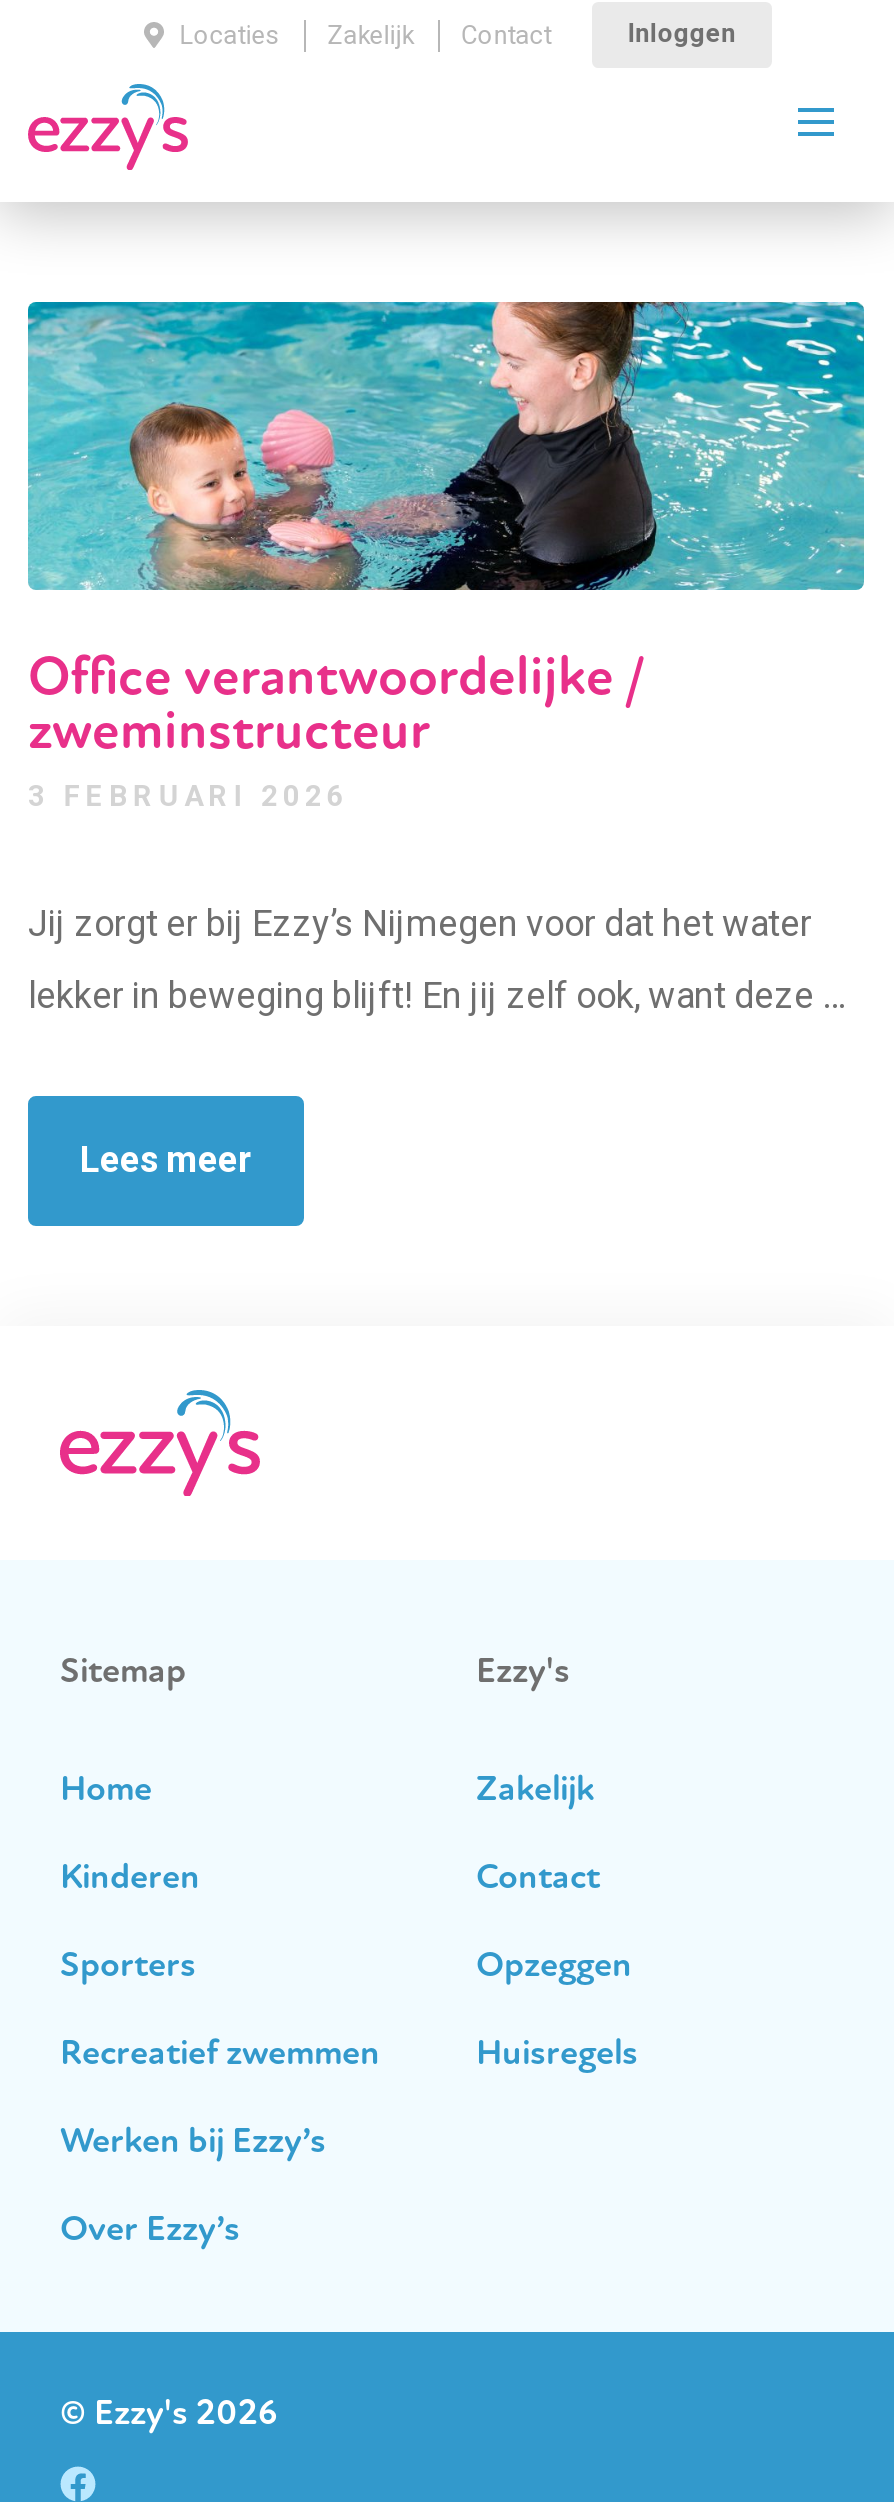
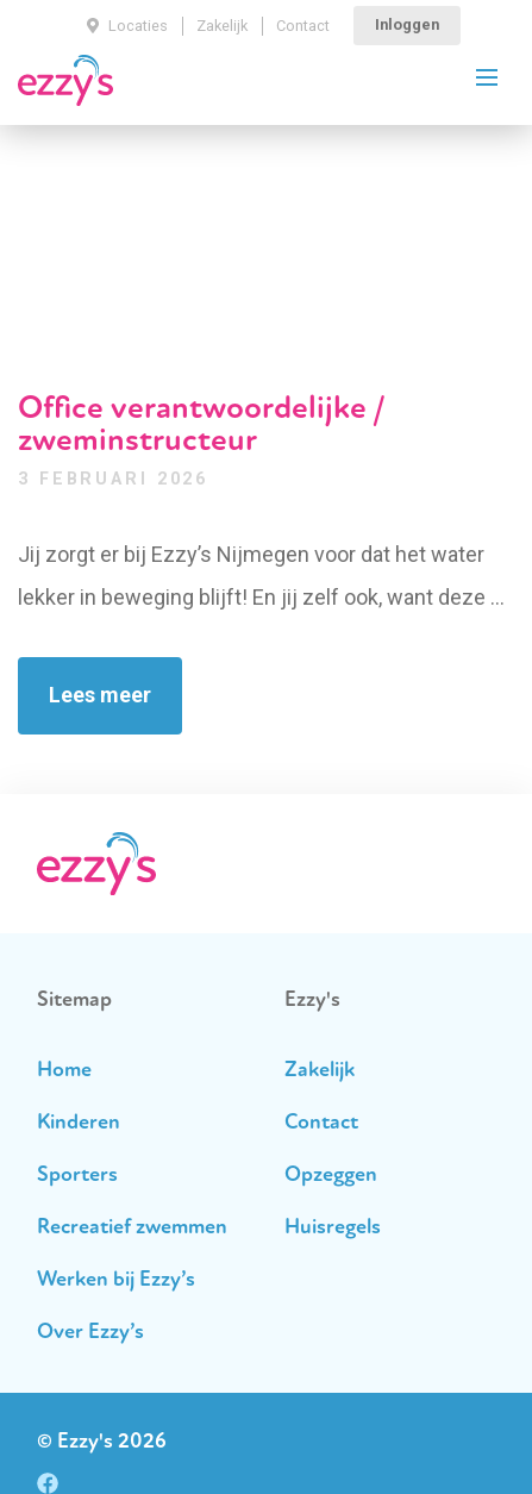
- [image]
